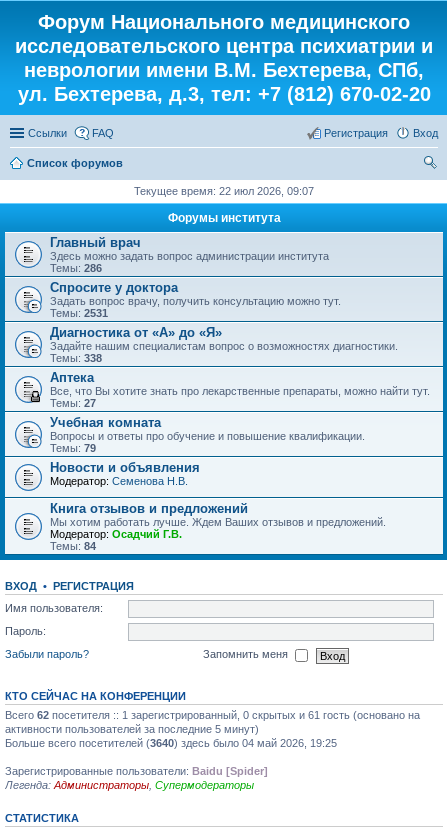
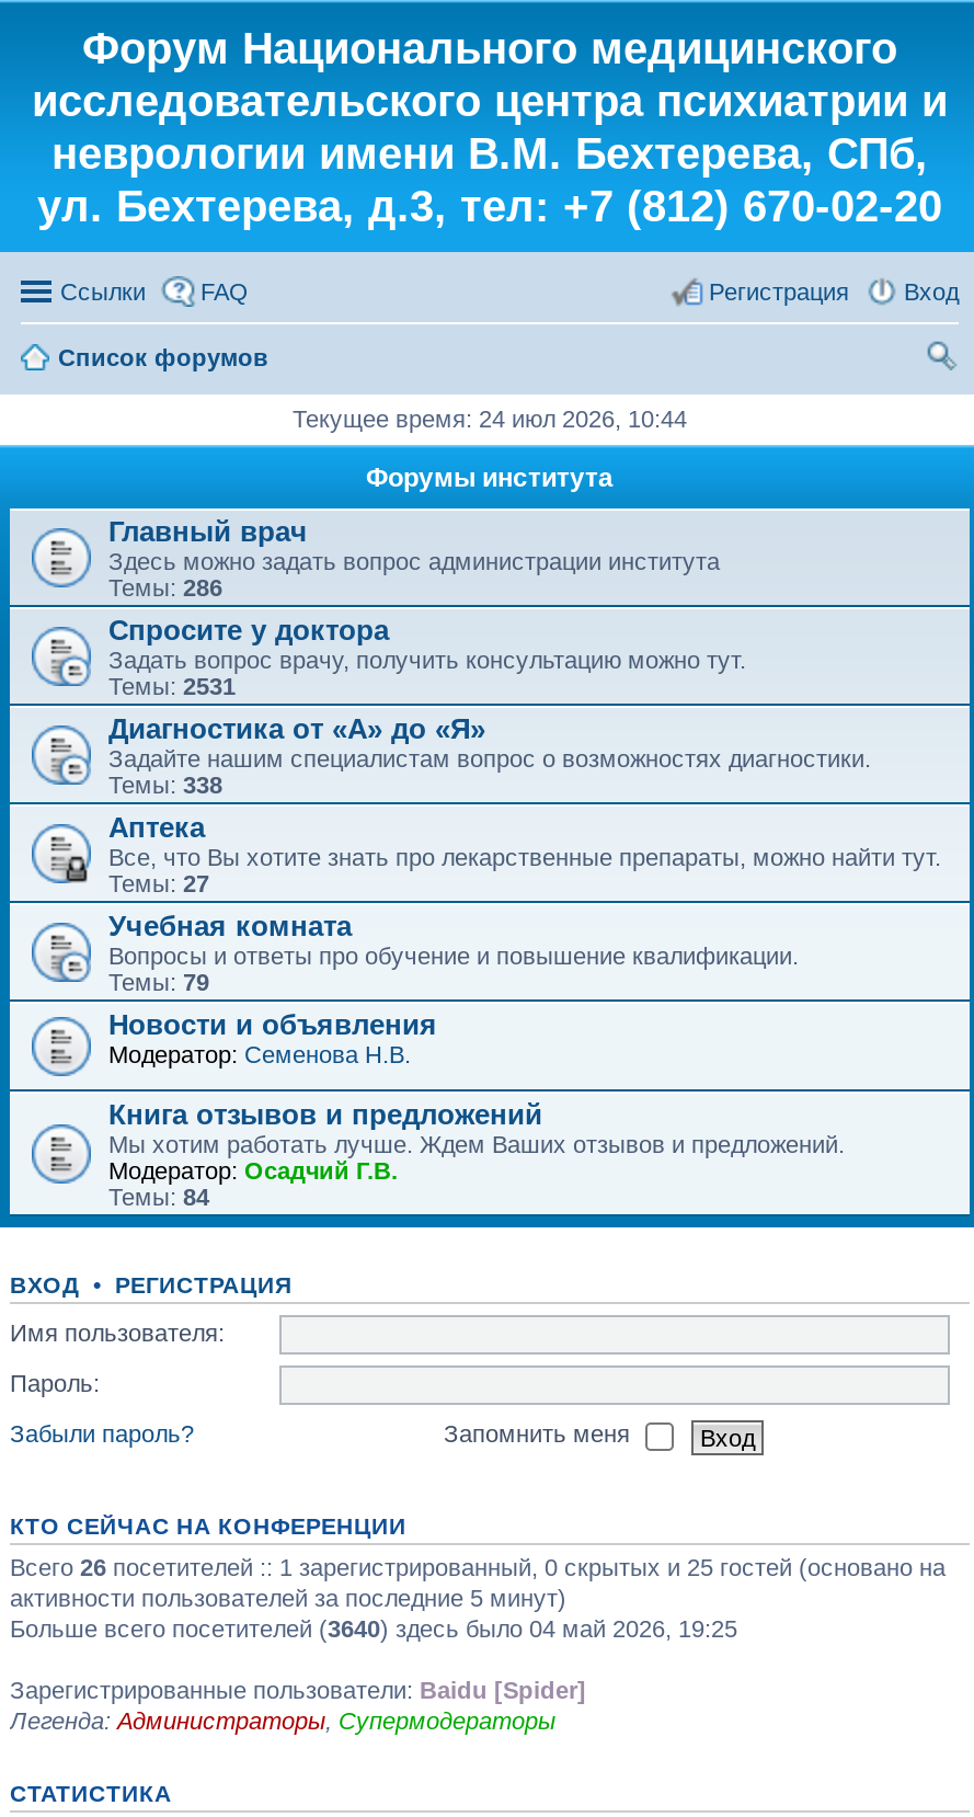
- Текущее время: 22 июл 2026, 09:07
+ Текущее время: 24 июл 2026, 10:44

- Всего 62 посетителя :: 1 зарегистрированный, 0 скрытых и 61 гость (основано на
+ Всего 26 посетителей :: 1 зарегистрированный, 0 скрытых и 25 гостей (основано на
